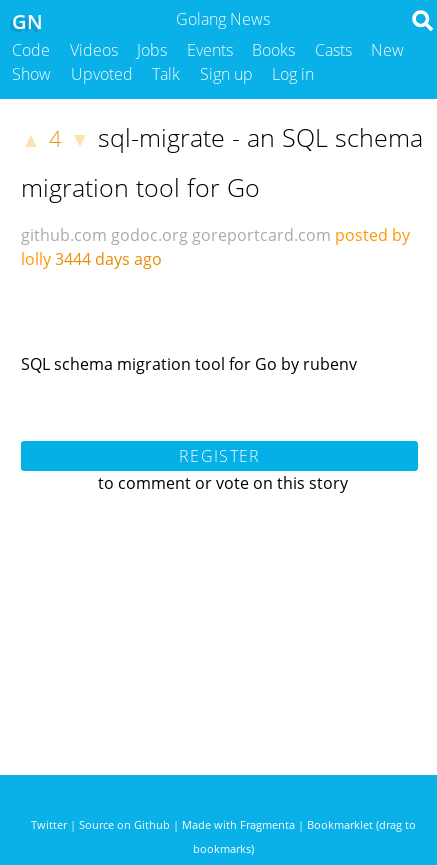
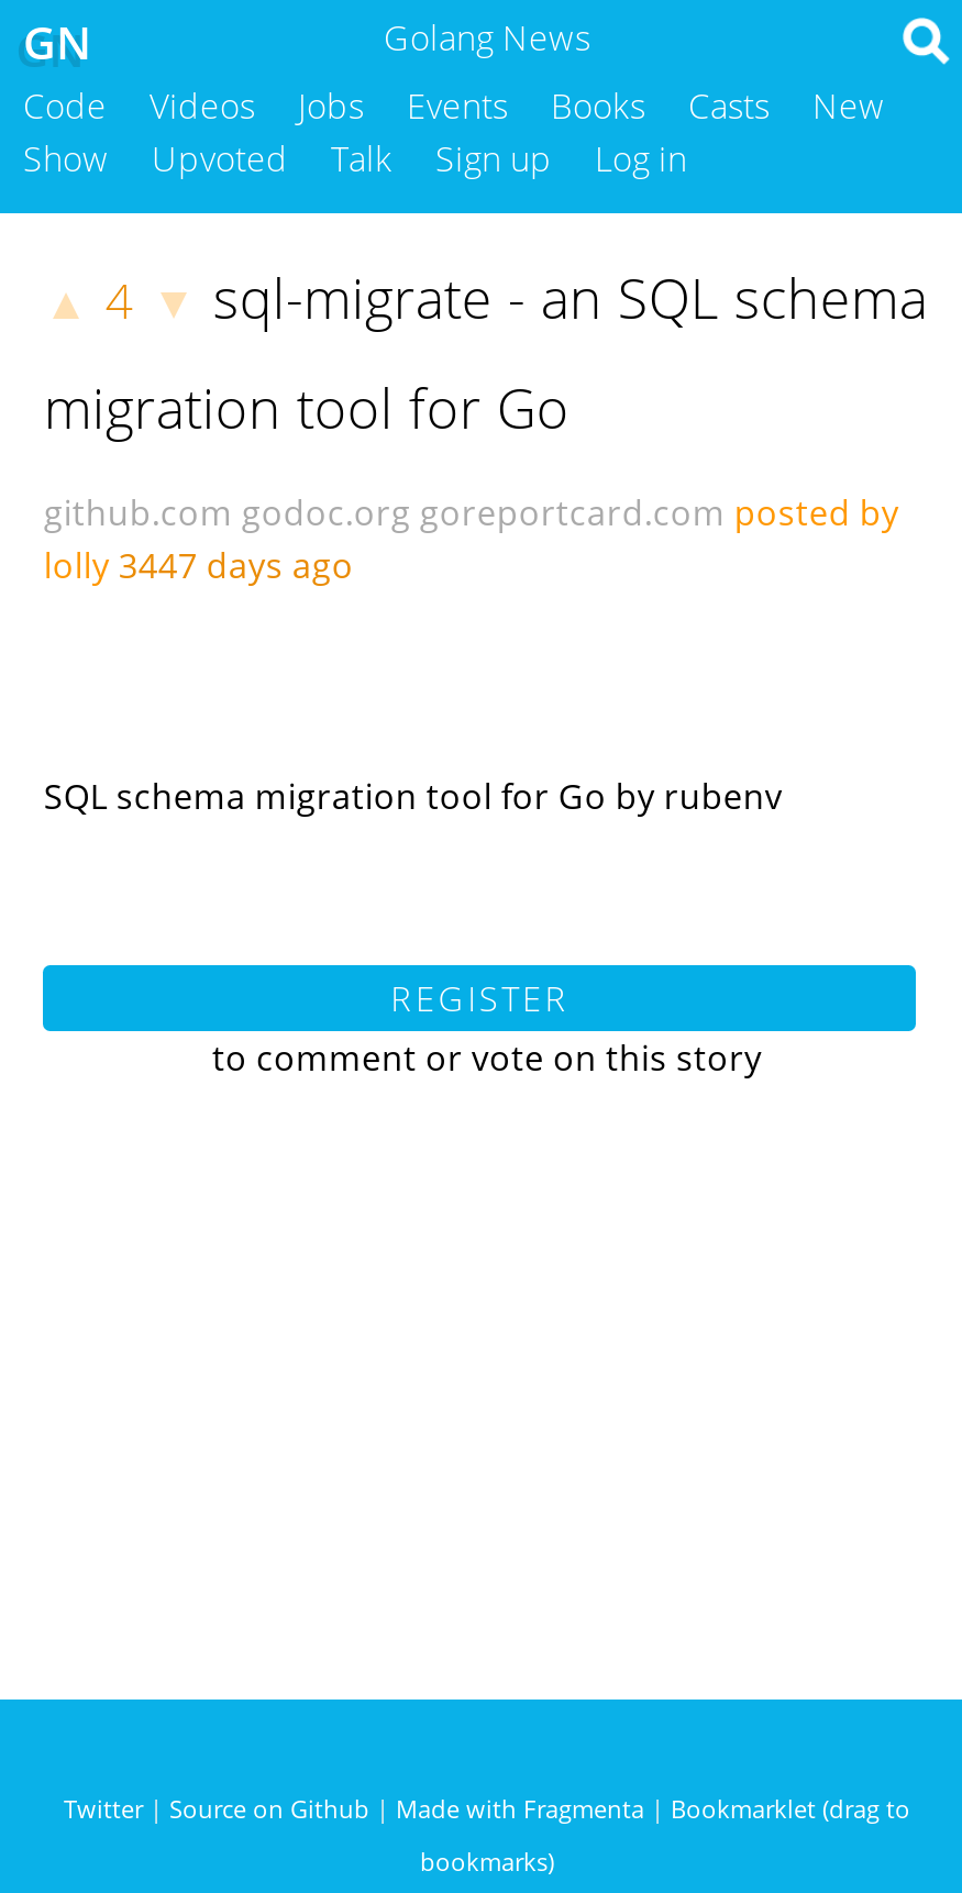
- lolly 3444 days ago
+ lolly 3447 days ago
